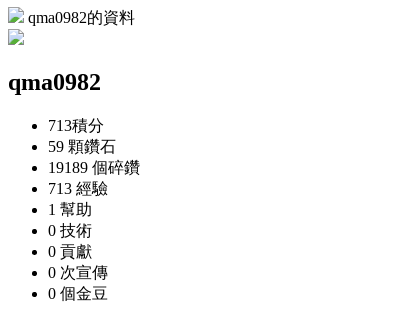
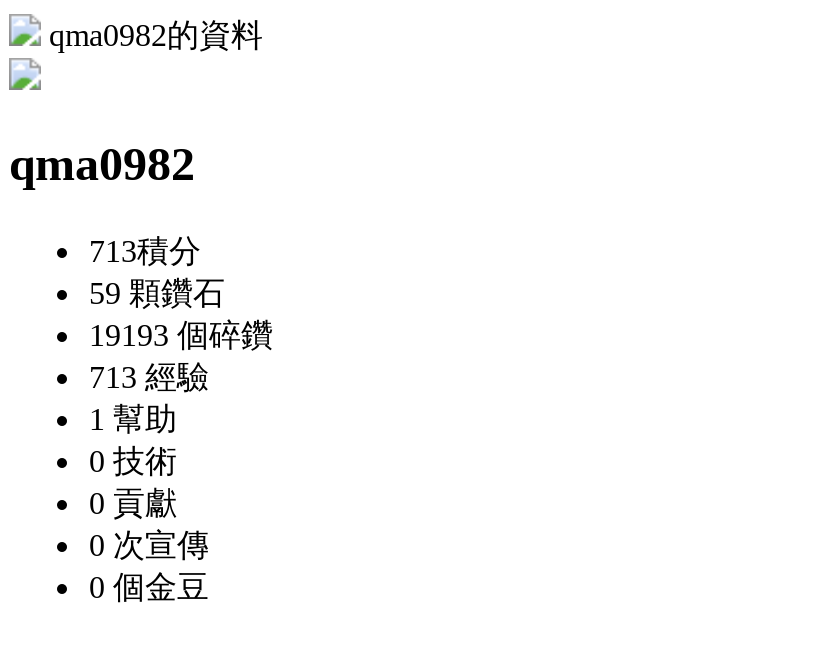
- 19189 個碎鑽
+ 19193 個碎鑽
